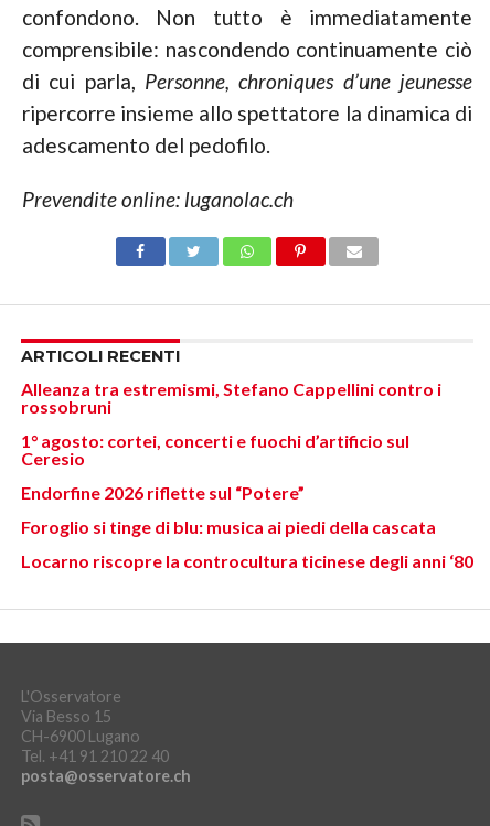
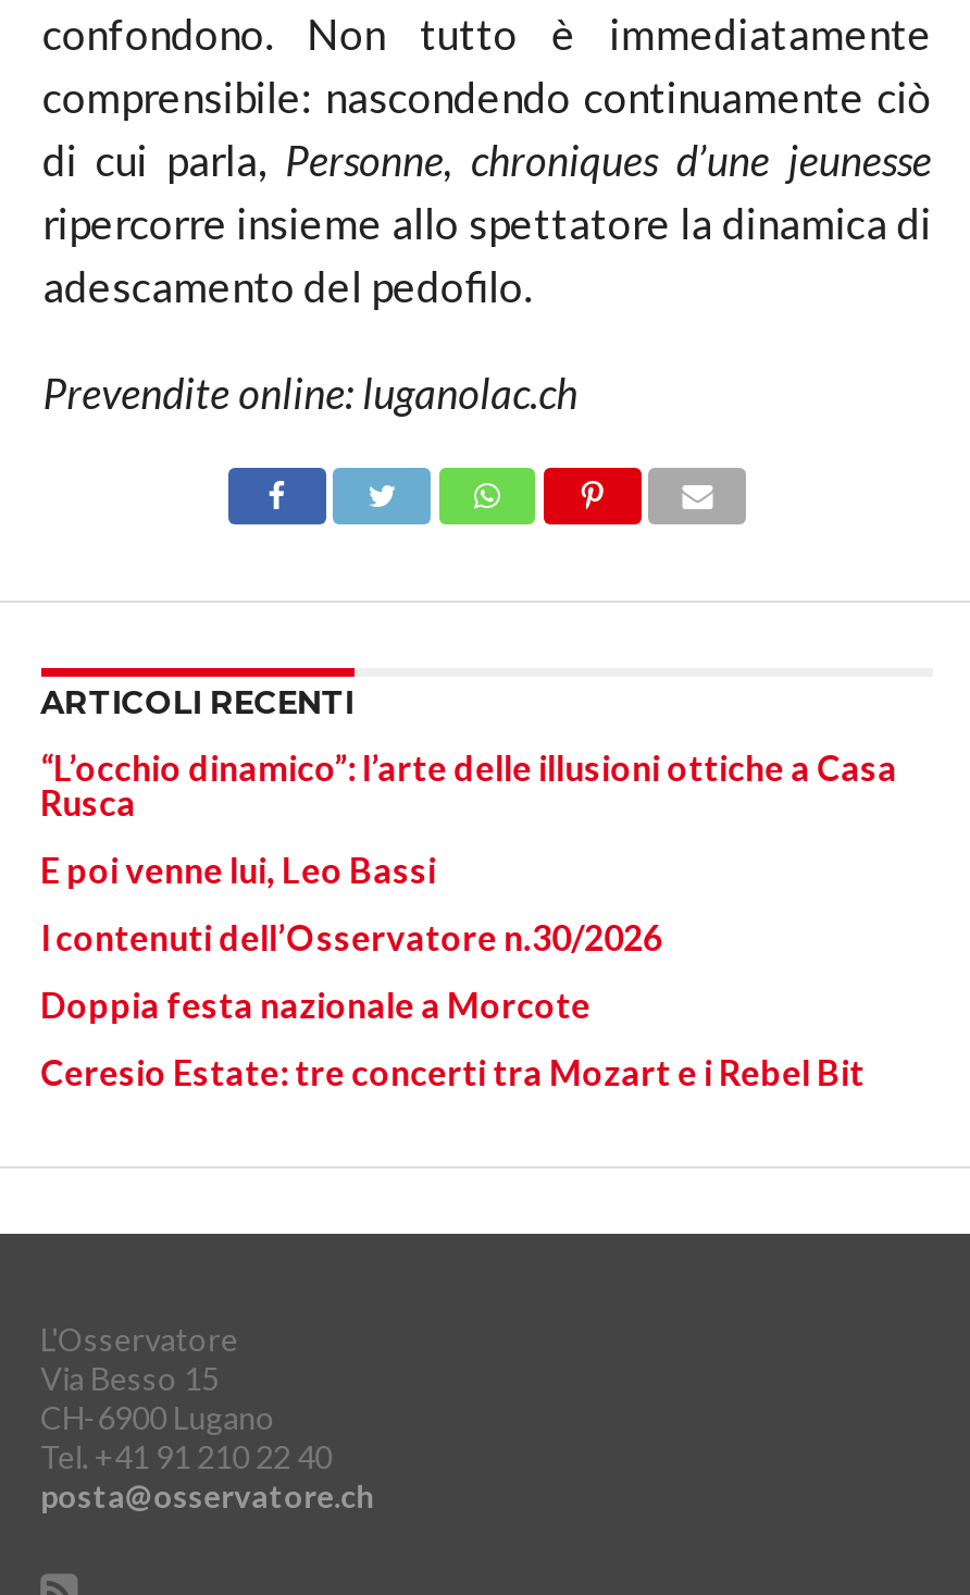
- Alleanza tra estremismi, Stefano Cappellini contro i
- rossobruni
+ “L’occhio dinamico”: l’arte delle illusioni ottiche a Casa
+ Rusca

- 1° agosto: cortei, concerti e fuochi d’artificio sul
- Ceresio
+ E poi venne lui, Leo Bassi

- Endorfine 2026 riflette sul “Potere”
+ I contenuti dell’Osservatore n.30/2026

- Foroglio si tinge di blu: musica ai piedi della cascata
+ Doppia festa nazionale a Morcote

- Locarno riscopre la controcultura ticinese degli anni ‘80
+ Ceresio Estate: tre concerti tra Mozart e i Rebel Bit
